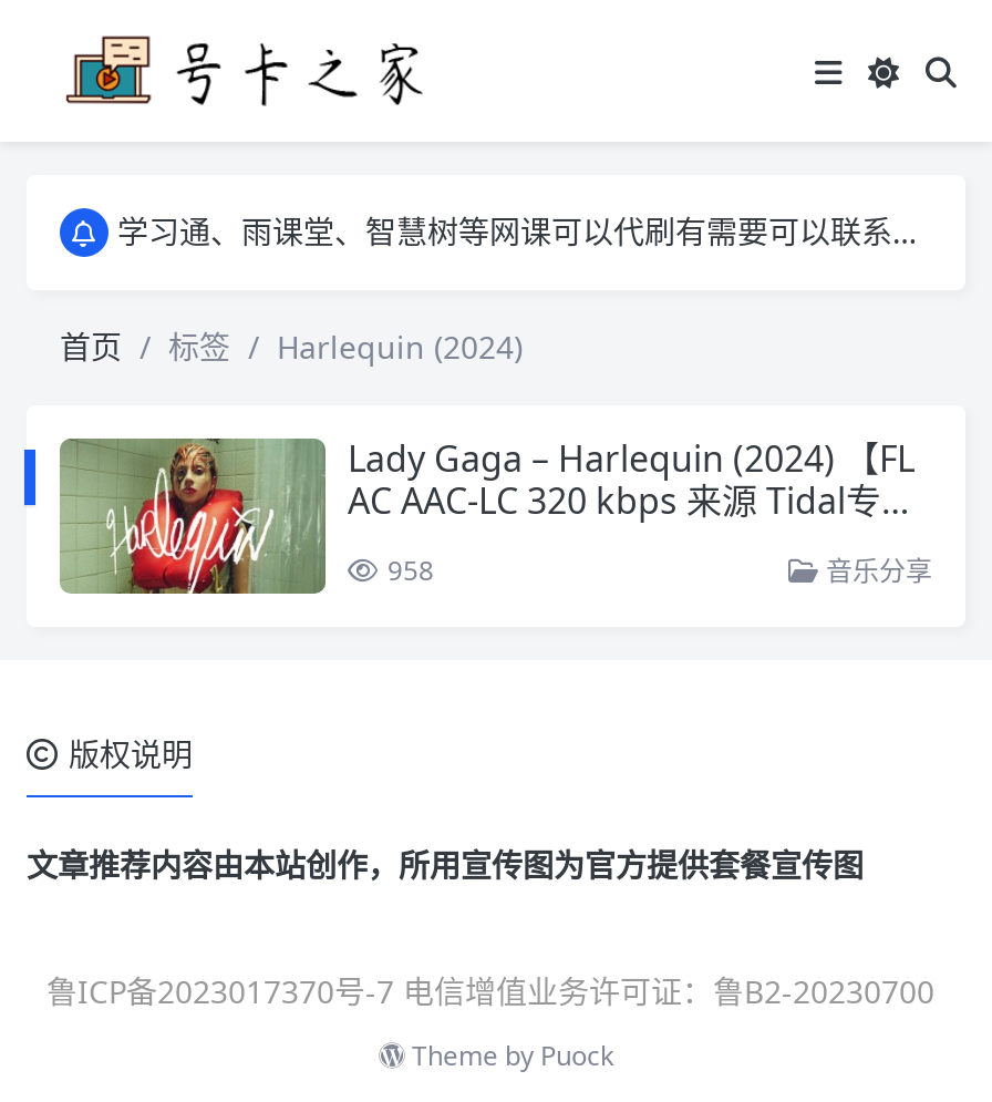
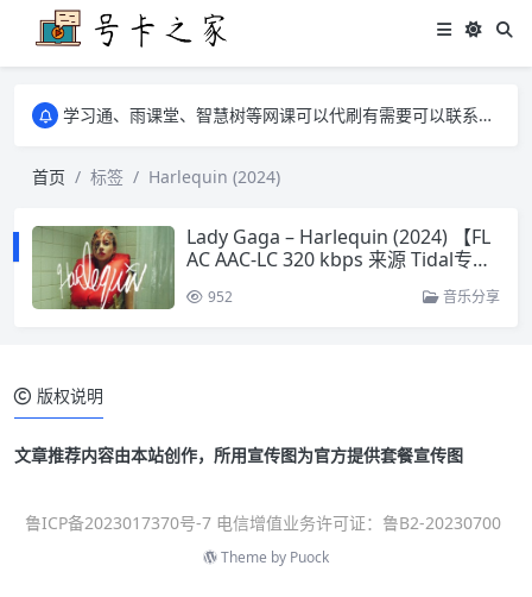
- 958
+ 952
